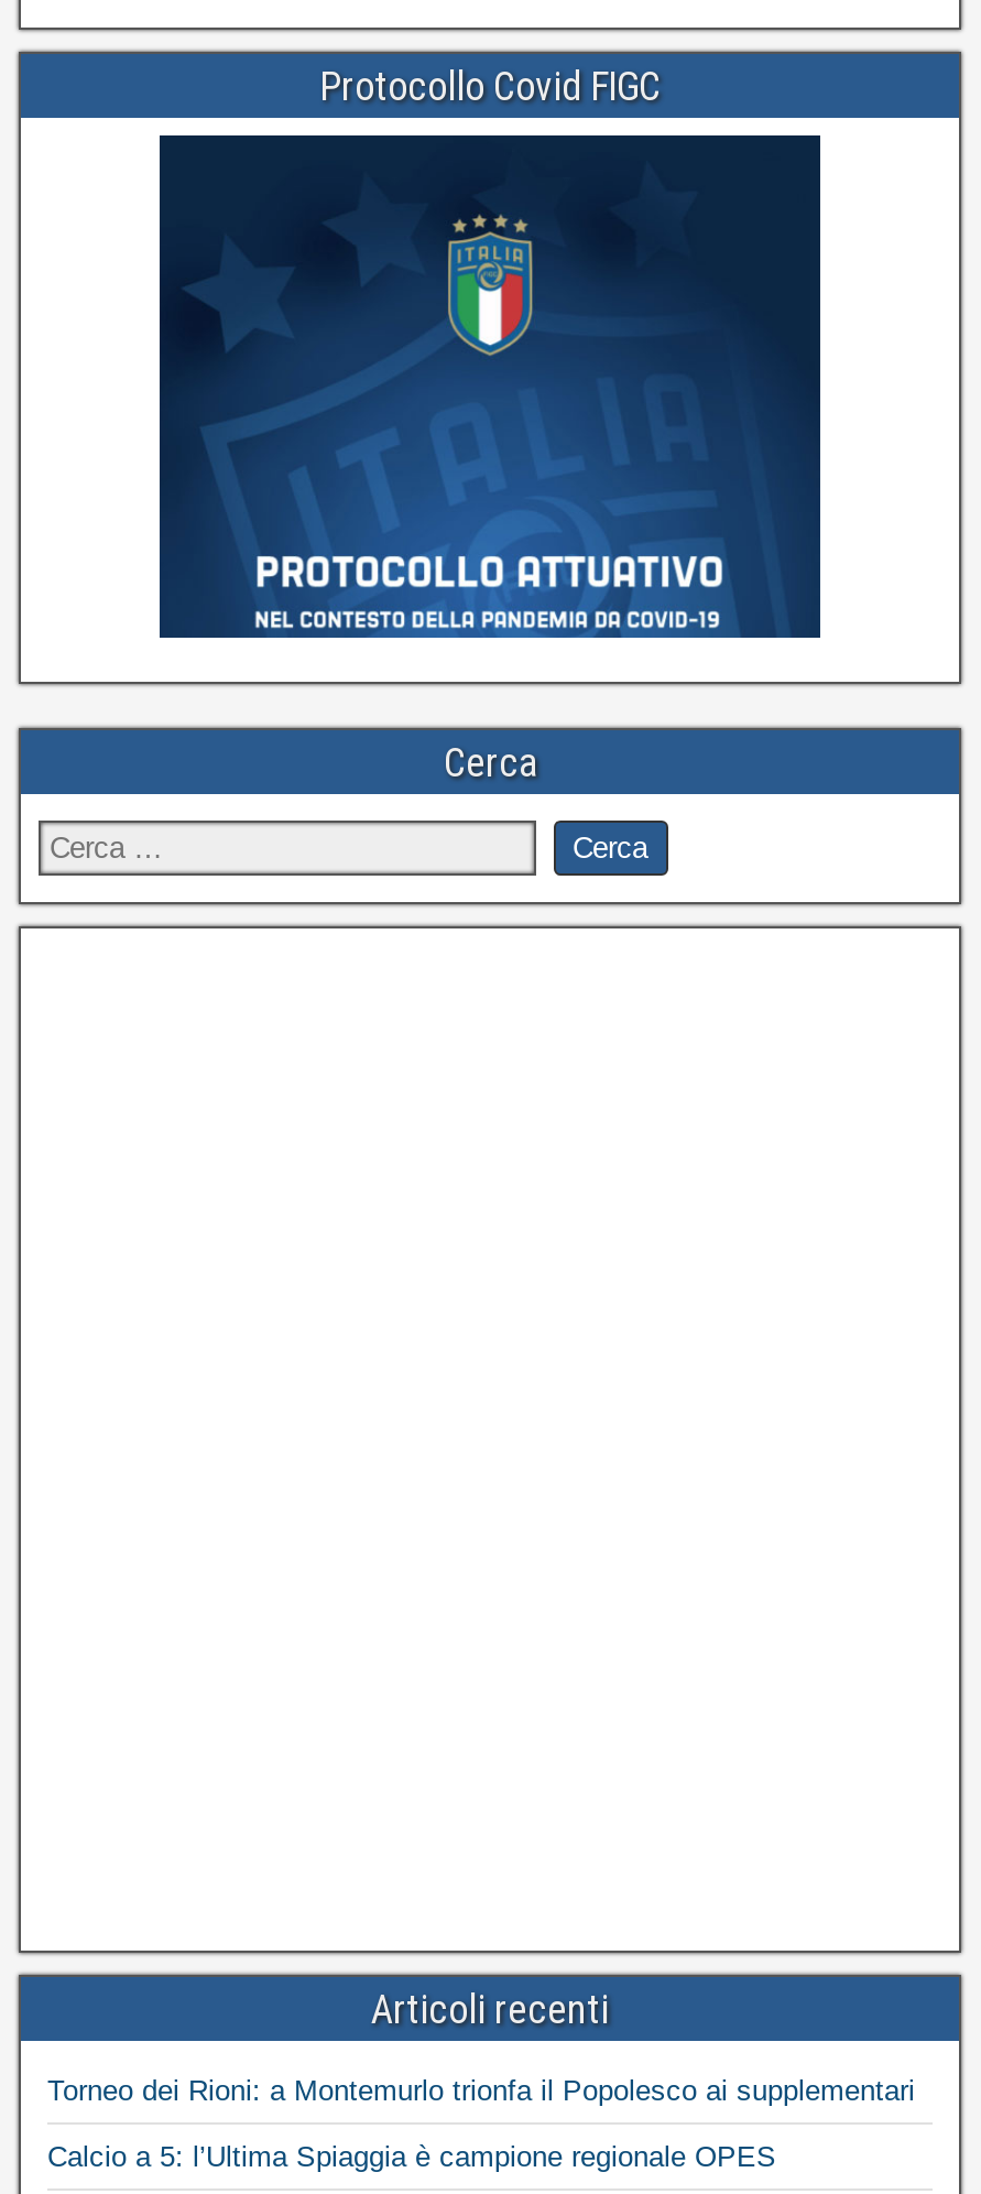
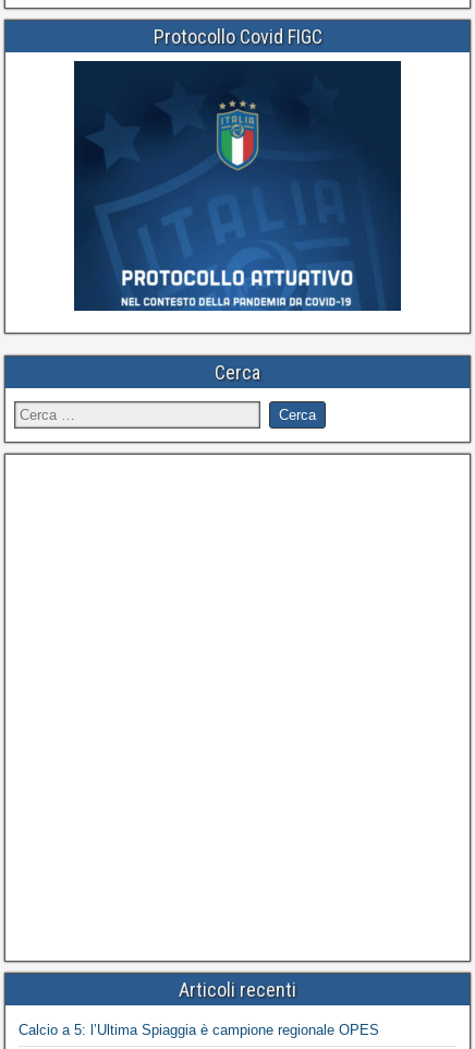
- Torneo dei Rioni: a Montemurlo trionfa il Popolesco ai supplementari
